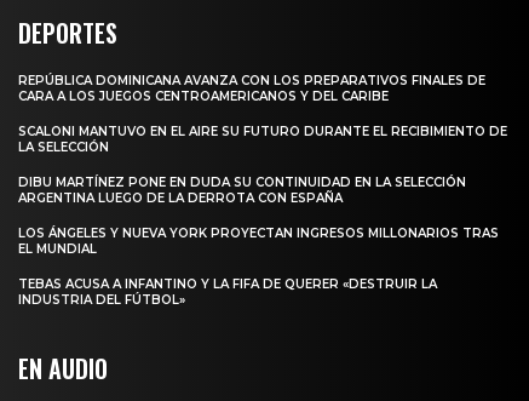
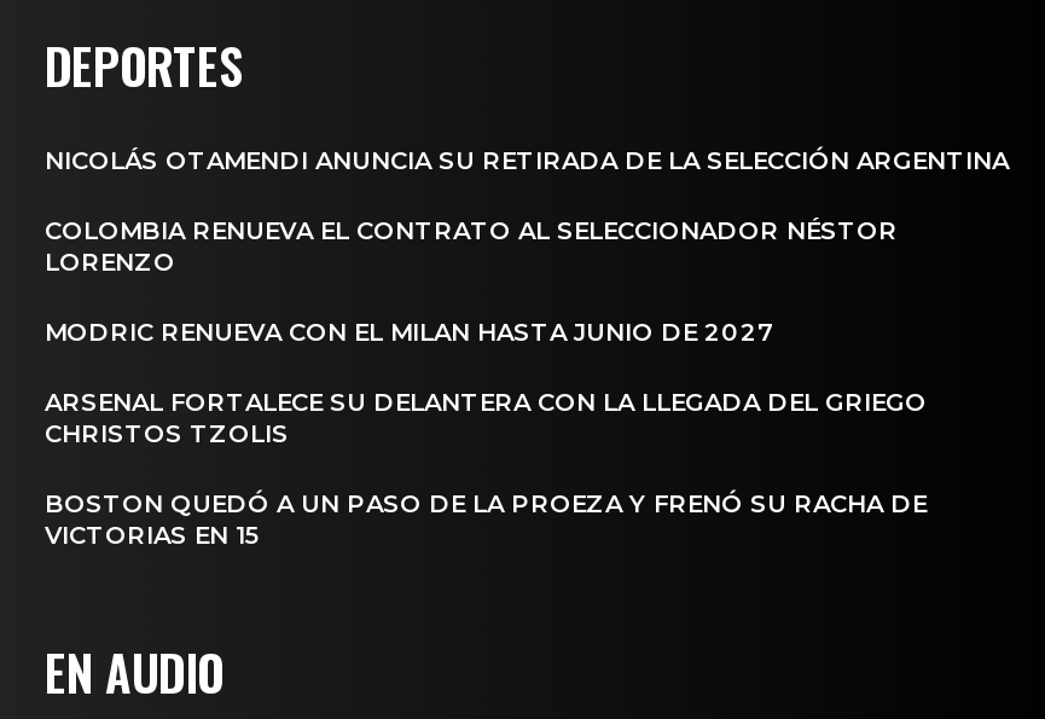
- REPÚBLICA DOMINICANA AVANZA CON LOS PREPARATIVOS FINALES DE
- CARA A LOS JUEGOS CENTROAMERICANOS Y DEL CARIBE
+ NICOLÁS OTAMENDI ANUNCIA SU RETIRADA DE LA SELECCIÓN ARGENTINA

- SCALONI MANTUVO EN EL AIRE SU FUTURO DURANTE EL RECIBIMIENTO DE
- LA SELECCIÓN
+ COLOMBIA RENUEVA EL CONTRATO AL SELECCIONADOR NÉSTOR
+ LORENZO

- DIBU MARTÍNEZ PONE EN DUDA SU CONTINUIDAD EN LA SELECCIÓN
- ARGENTINA LUEGO DE LA DERROTA CON ESPAÑA
+ MODRIC RENUEVA CON EL MILAN HASTA JUNIO DE 2027

- LOS ÁNGELES Y NUEVA YORK PROYECTAN INGRESOS MILLONARIOS TRAS
- EL MUNDIAL
+ ARSENAL FORTALECE SU DELANTERA CON LA LLEGADA DEL GRIEGO
+ CHRISTOS TZOLIS

- TEBAS ACUSA A INFANTINO Y LA FIFA DE QUERER «DESTRUIR LA
- INDUSTRIA DEL FÚTBOL»
+ BOSTON QUEDÓ A UN PASO DE LA PROEZA Y FRENÓ SU RACHA DE
+ VICTORIAS EN 15
